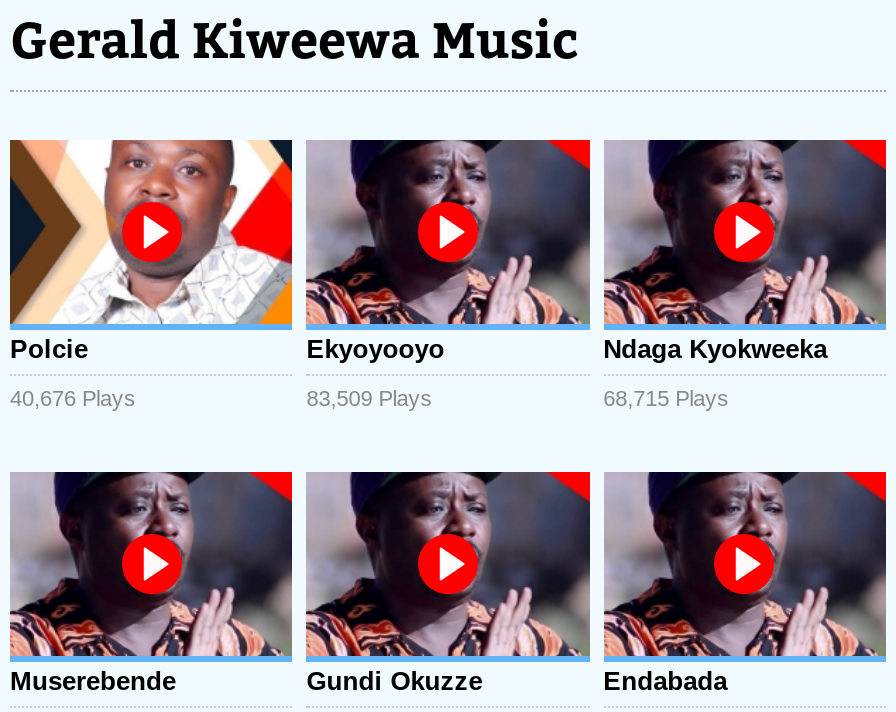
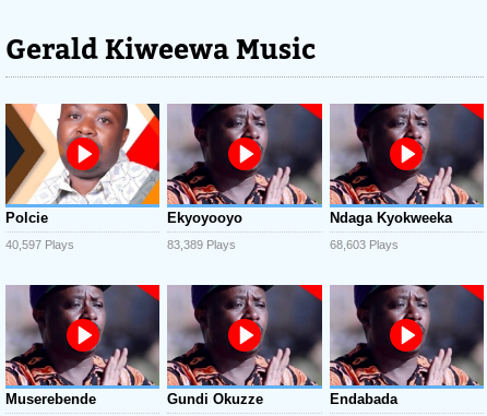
- 40,676 Plays
+ 40,597 Plays

- 83,509 Plays
+ 83,389 Plays

- 68,715 Plays
+ 68,603 Plays
